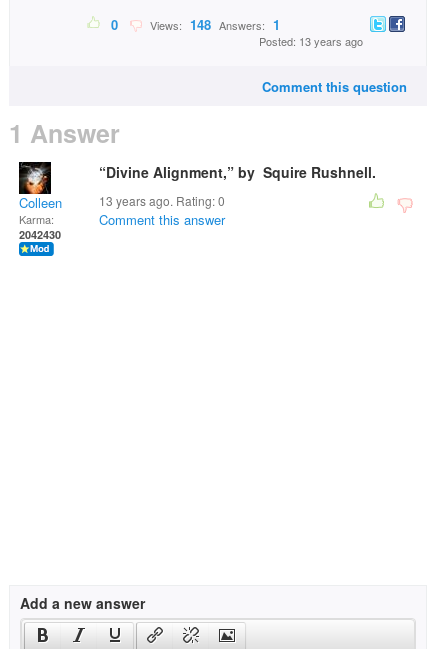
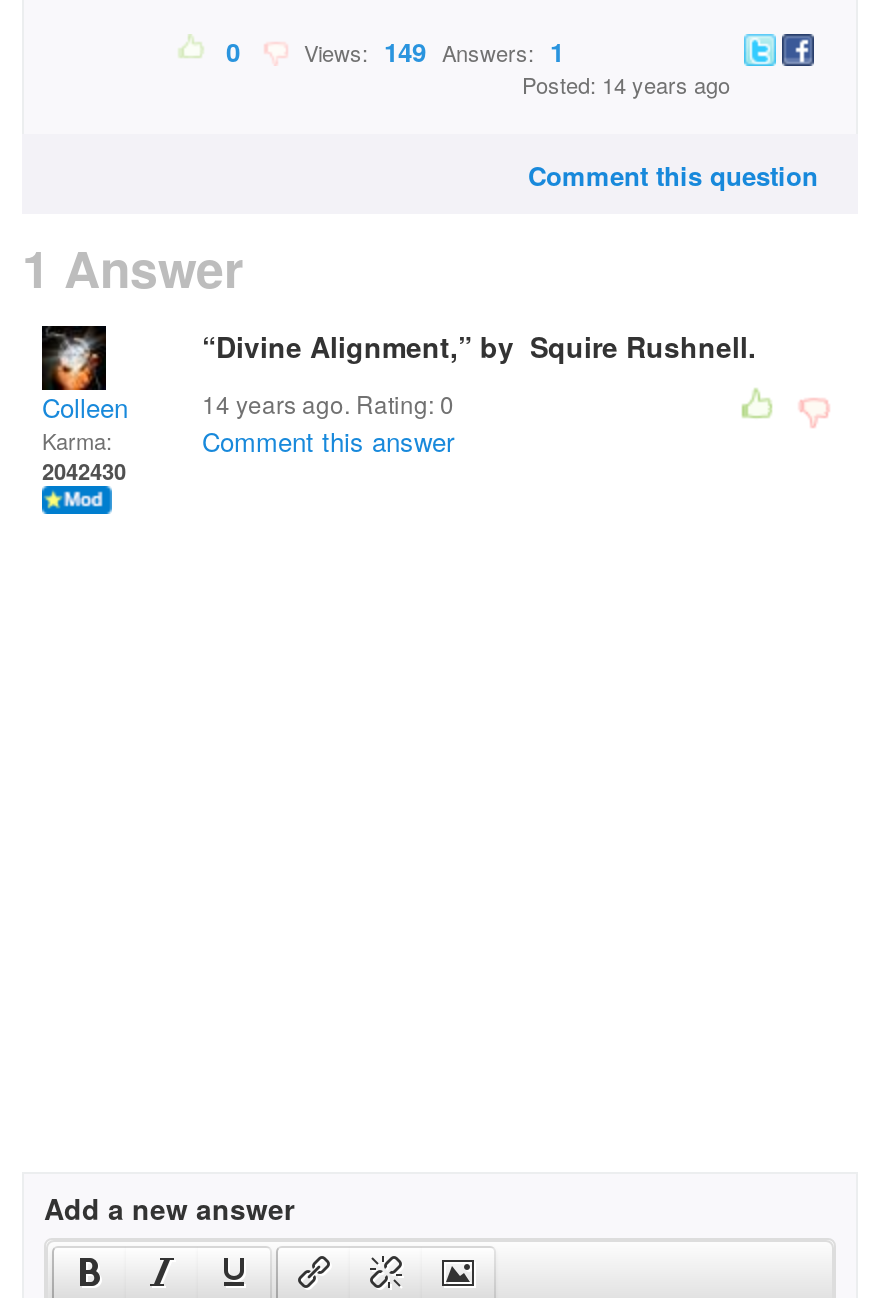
- Views: 148 Answers: 1
+ Views: 149 Answers: 1

- Posted: 13 years ago
+ Posted: 14 years ago

- 13 years ago. Rating: 0
+ 14 years ago. Rating: 0
